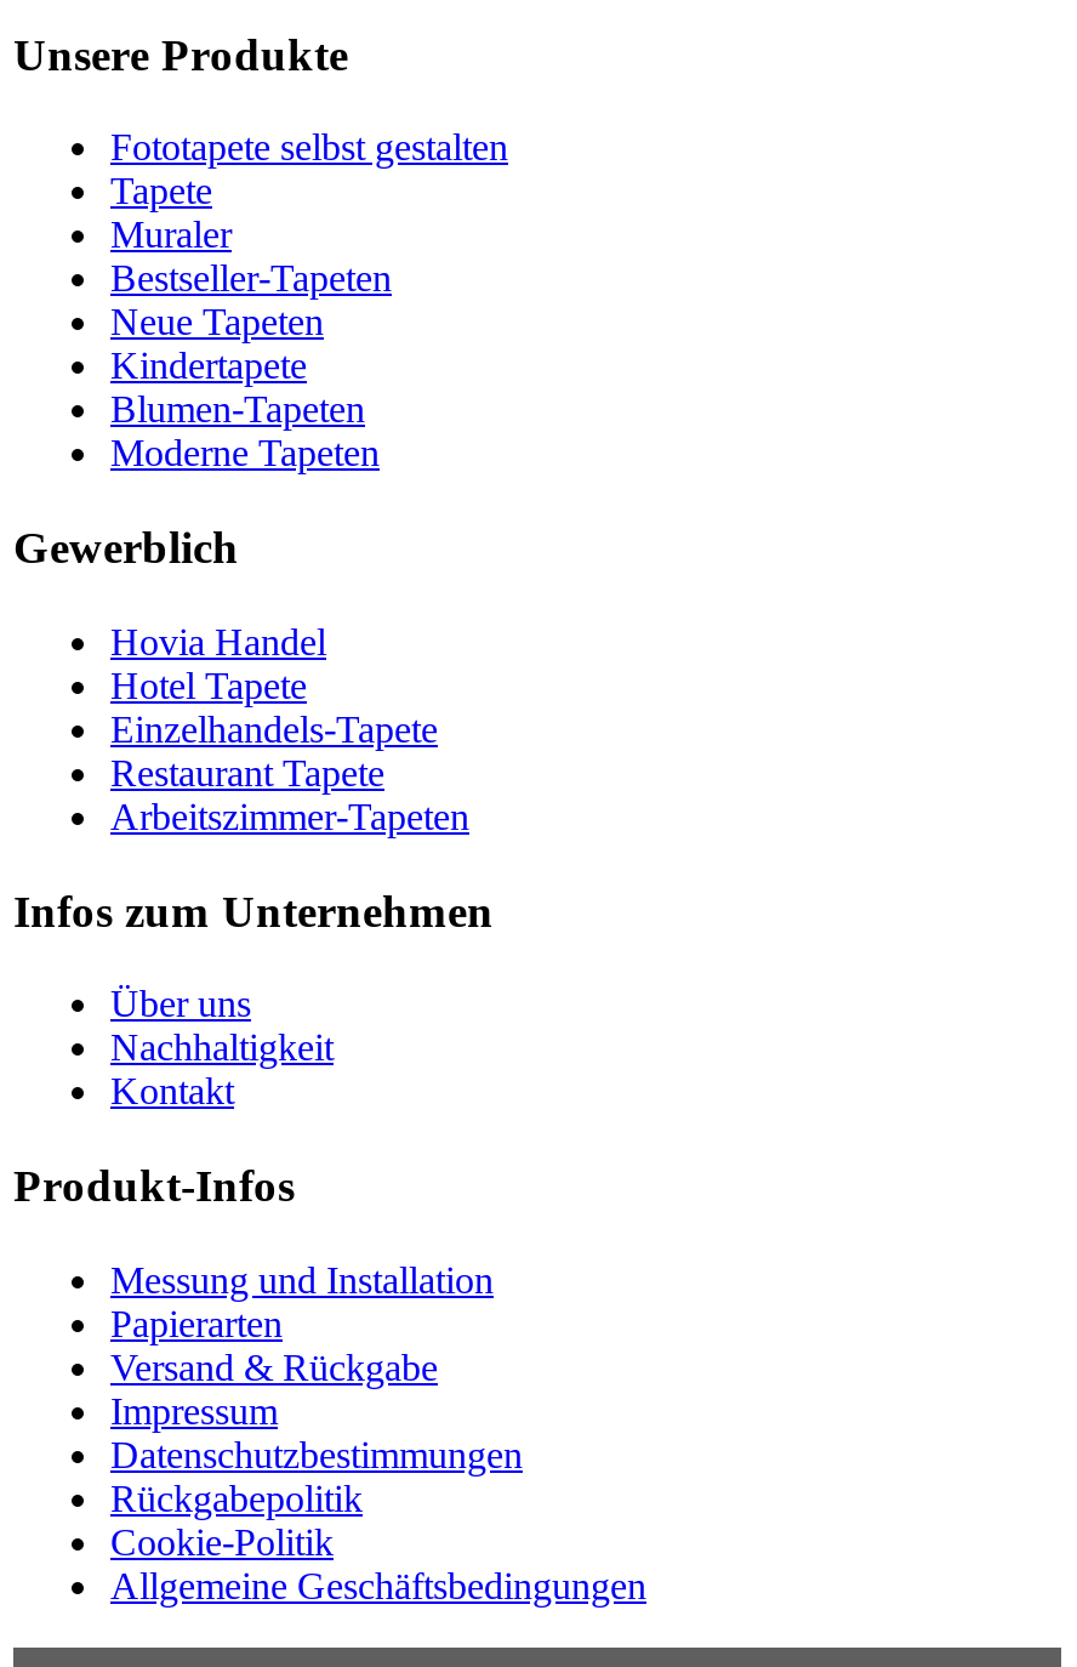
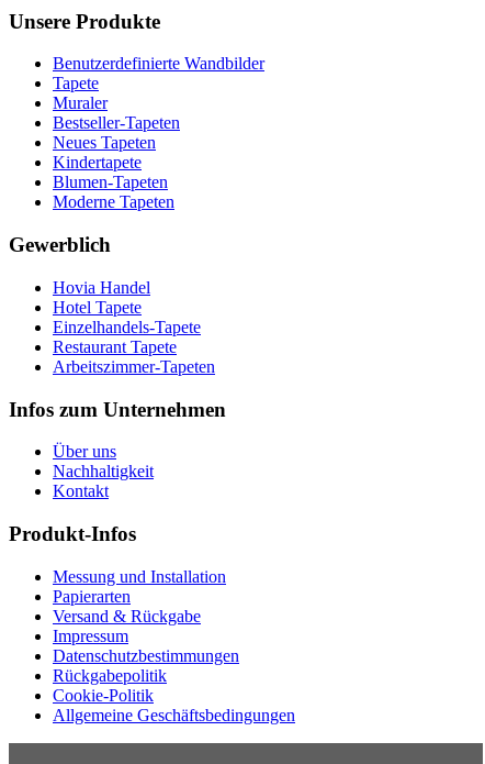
- Fototapete selbst gestalten
+ Benutzerdefinierte Wandbilder

- Neue Tapeten
+ Neues Tapeten
